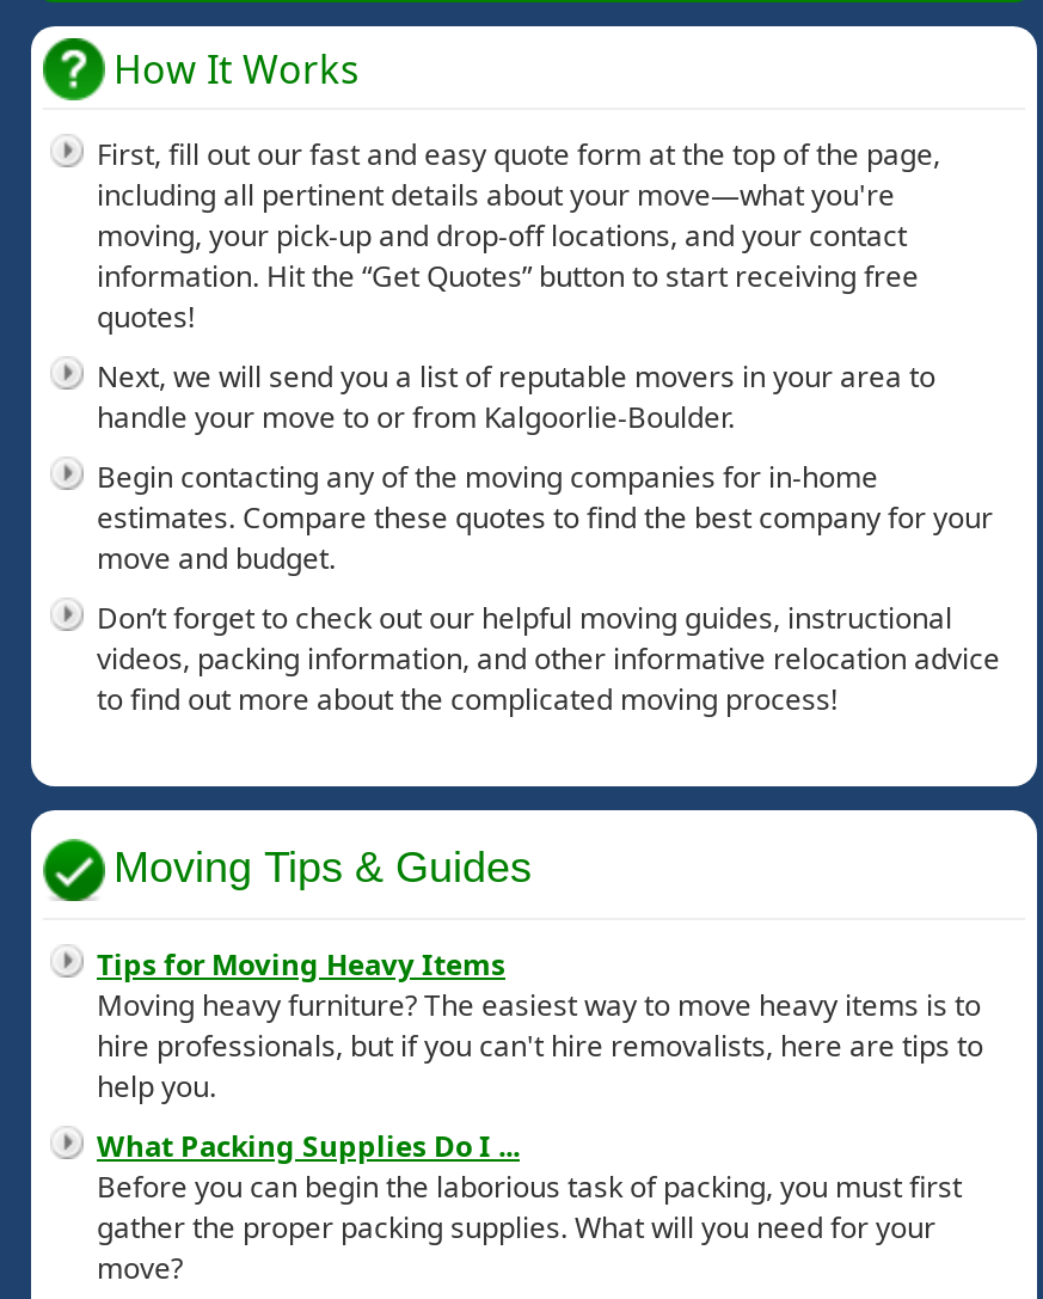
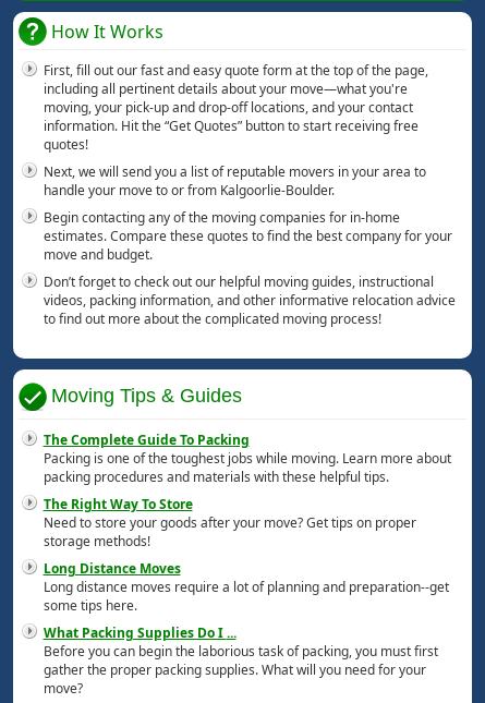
- Tips for Moving Heavy Items
- Moving heavy furniture? The easiest way to move heavy items is to
- hire professionals, but if you can't hire removalists, here are tips to
- help you.
+ The Complete Guide To Packing
+ Packing is one of the toughest jobs while moving. Learn more about
+ packing procedures and materials with these helpful tips.
+ The Right Way To Store
+ Need to store your goods after your move? Get tips on proper
+ storage methods!
+ Long Distance Moves
+ Long distance moves require a lot of planning and preparation--get
+ some tips here.
